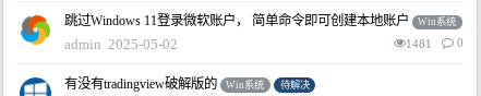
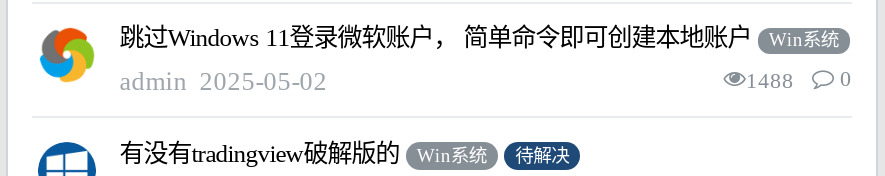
- 1481 0
+ 1488 0
